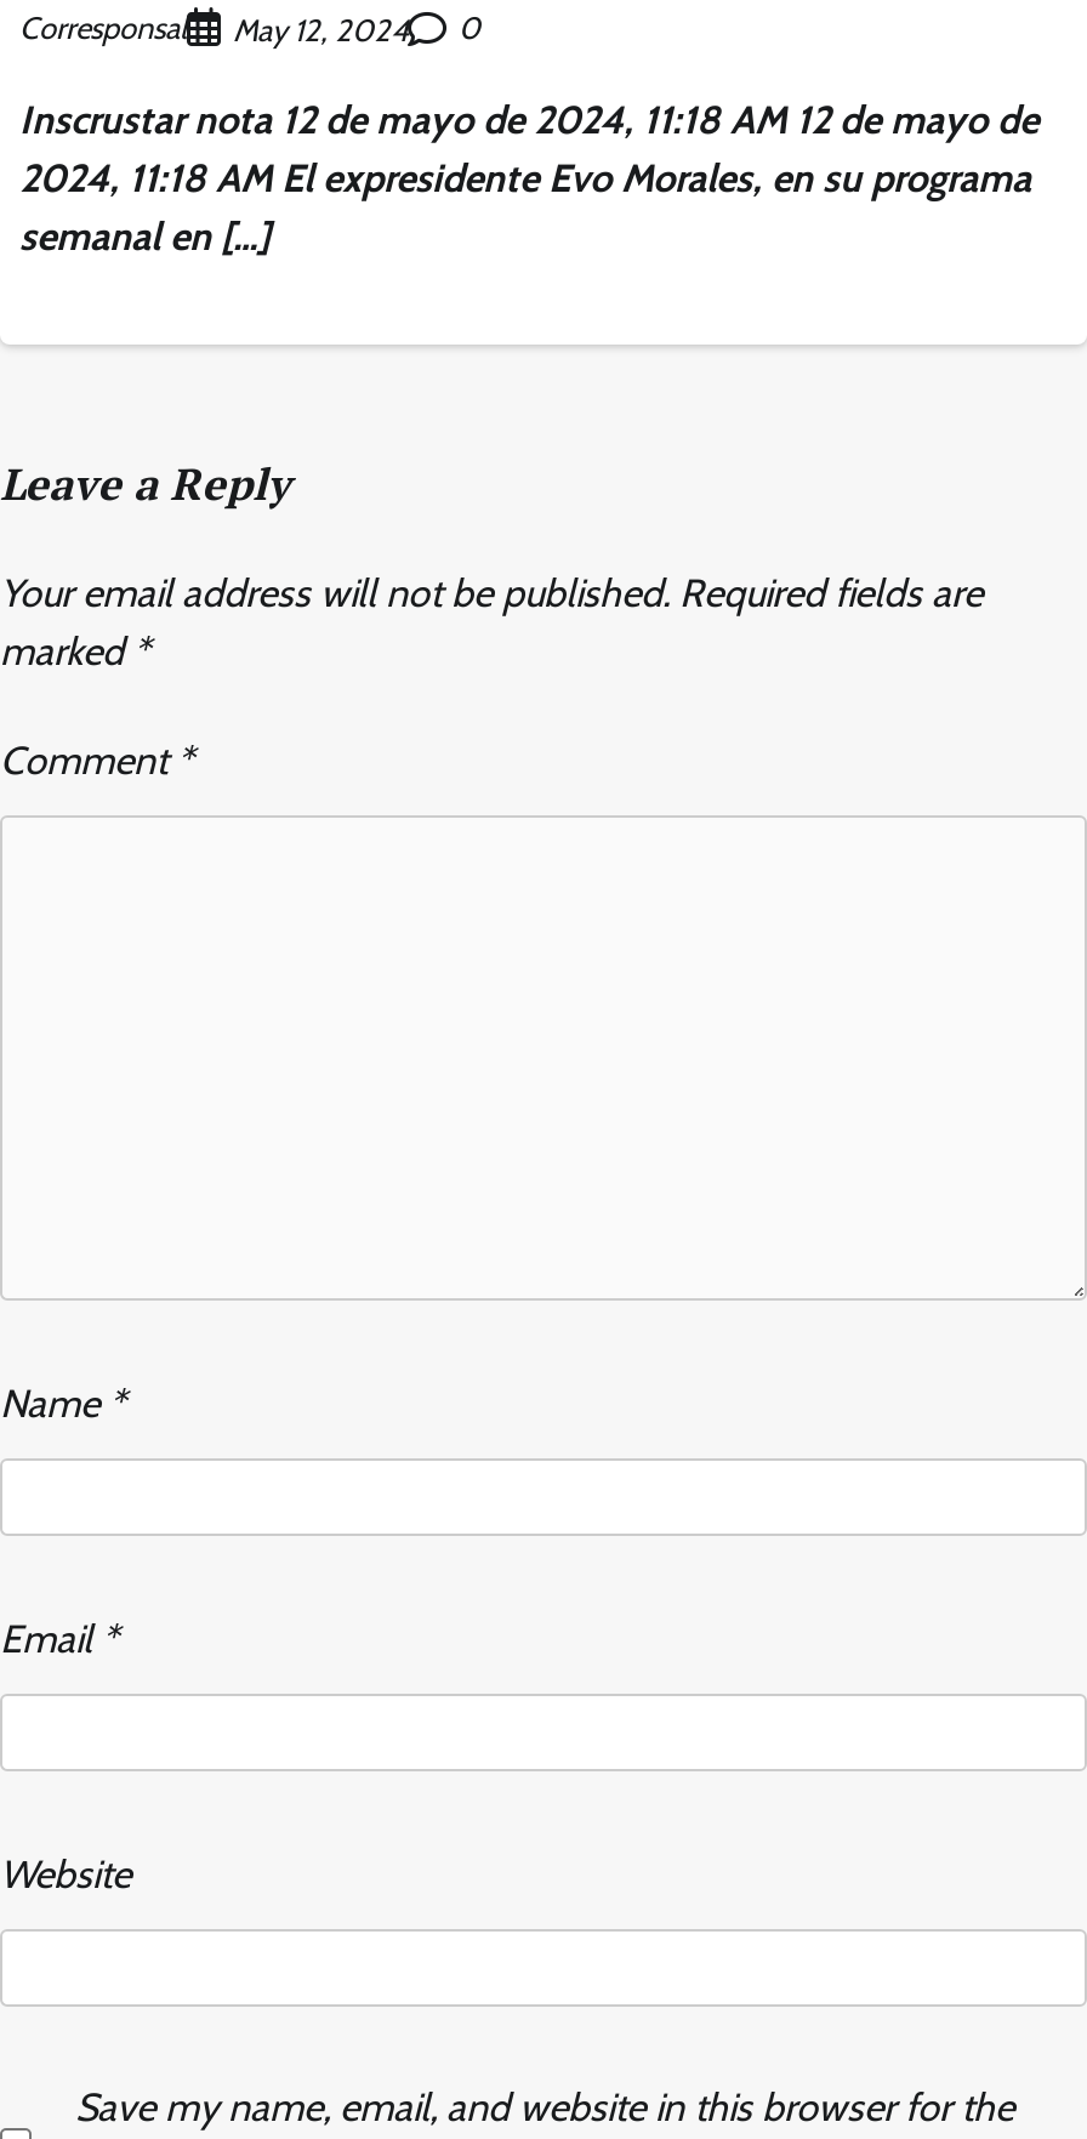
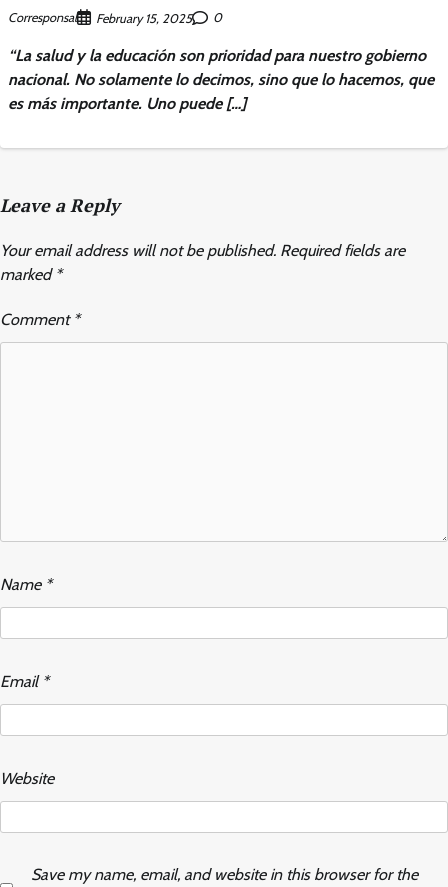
- May 12, 2024
+ February 15, 2025

- Inscrustar nota 12 de mayo de 2024, 11:18 AM 12 de mayo de
- 2024, 11:18 AM El expresidente Evo Morales, en su programa
- semanal en […]
+ “La salud y la educación son prioridad para nuestro gobierno
+ nacional. No solamente lo decimos, sino que lo hacemos, que
+ es más importante. Uno puede […]
